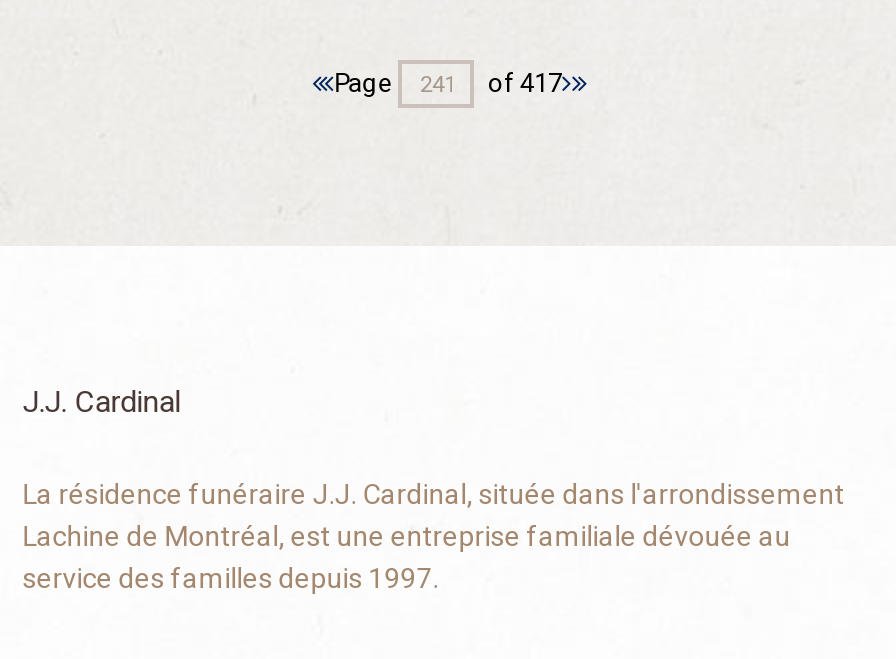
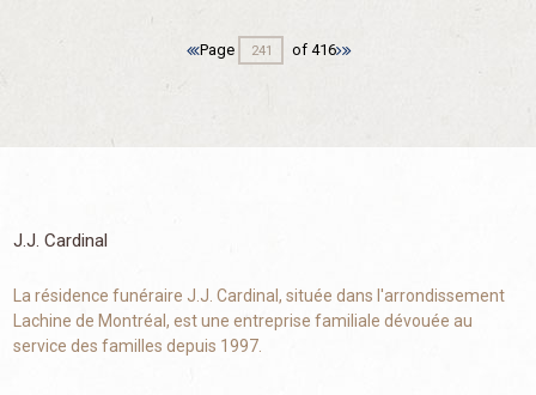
- of 417
+ of 416
